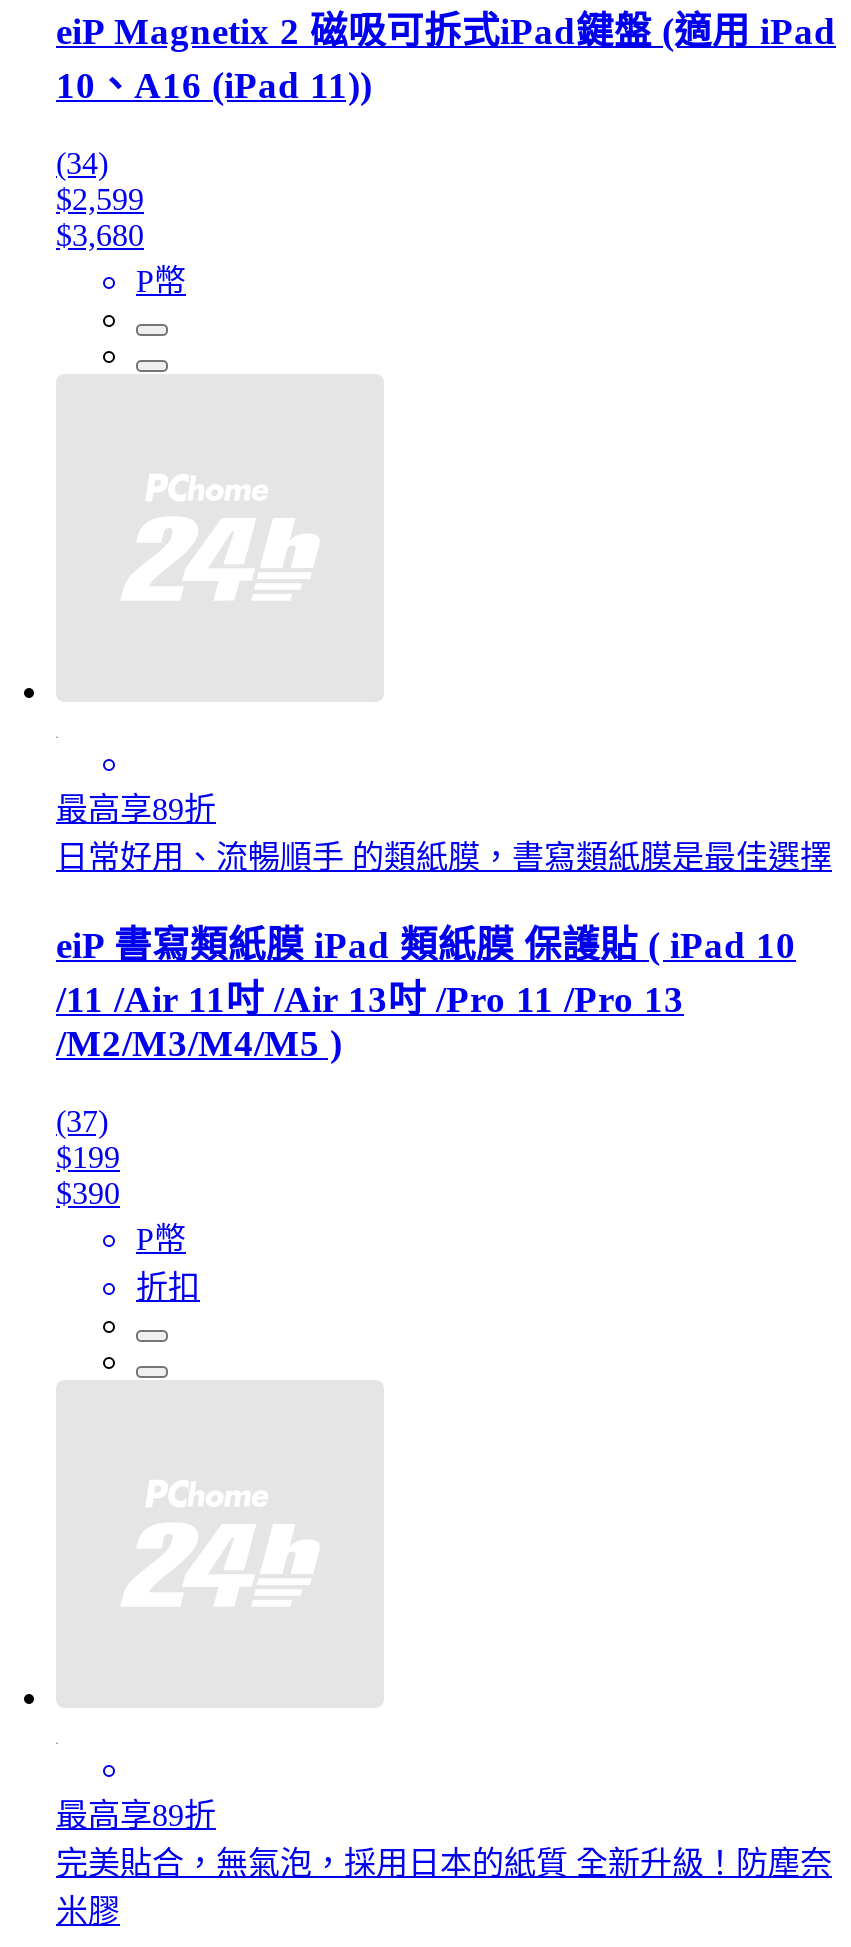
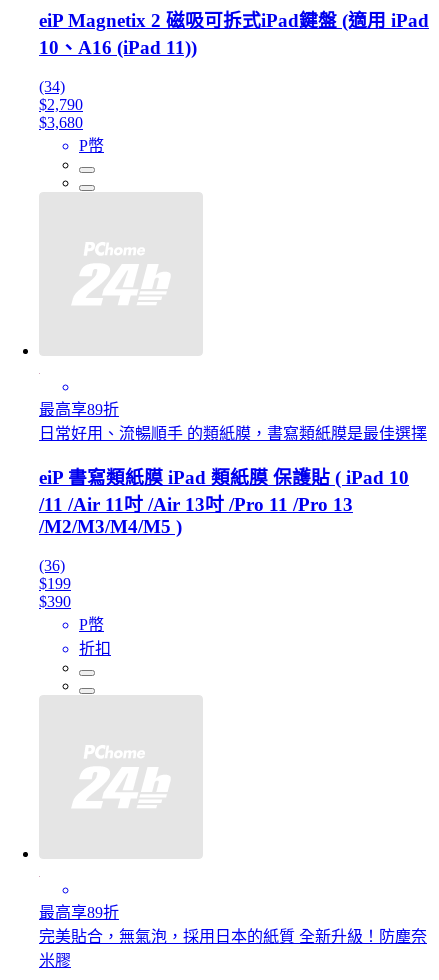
- $2,599
+ $2,790

- (37)
+ (36)
